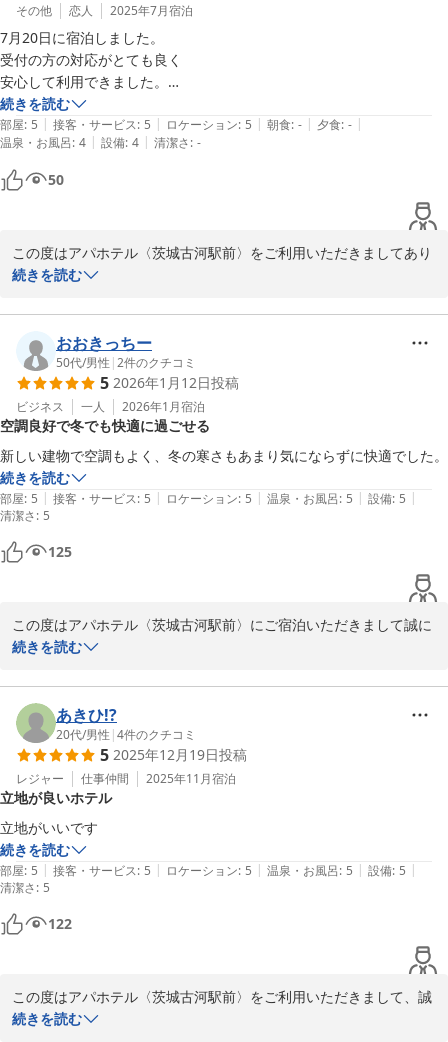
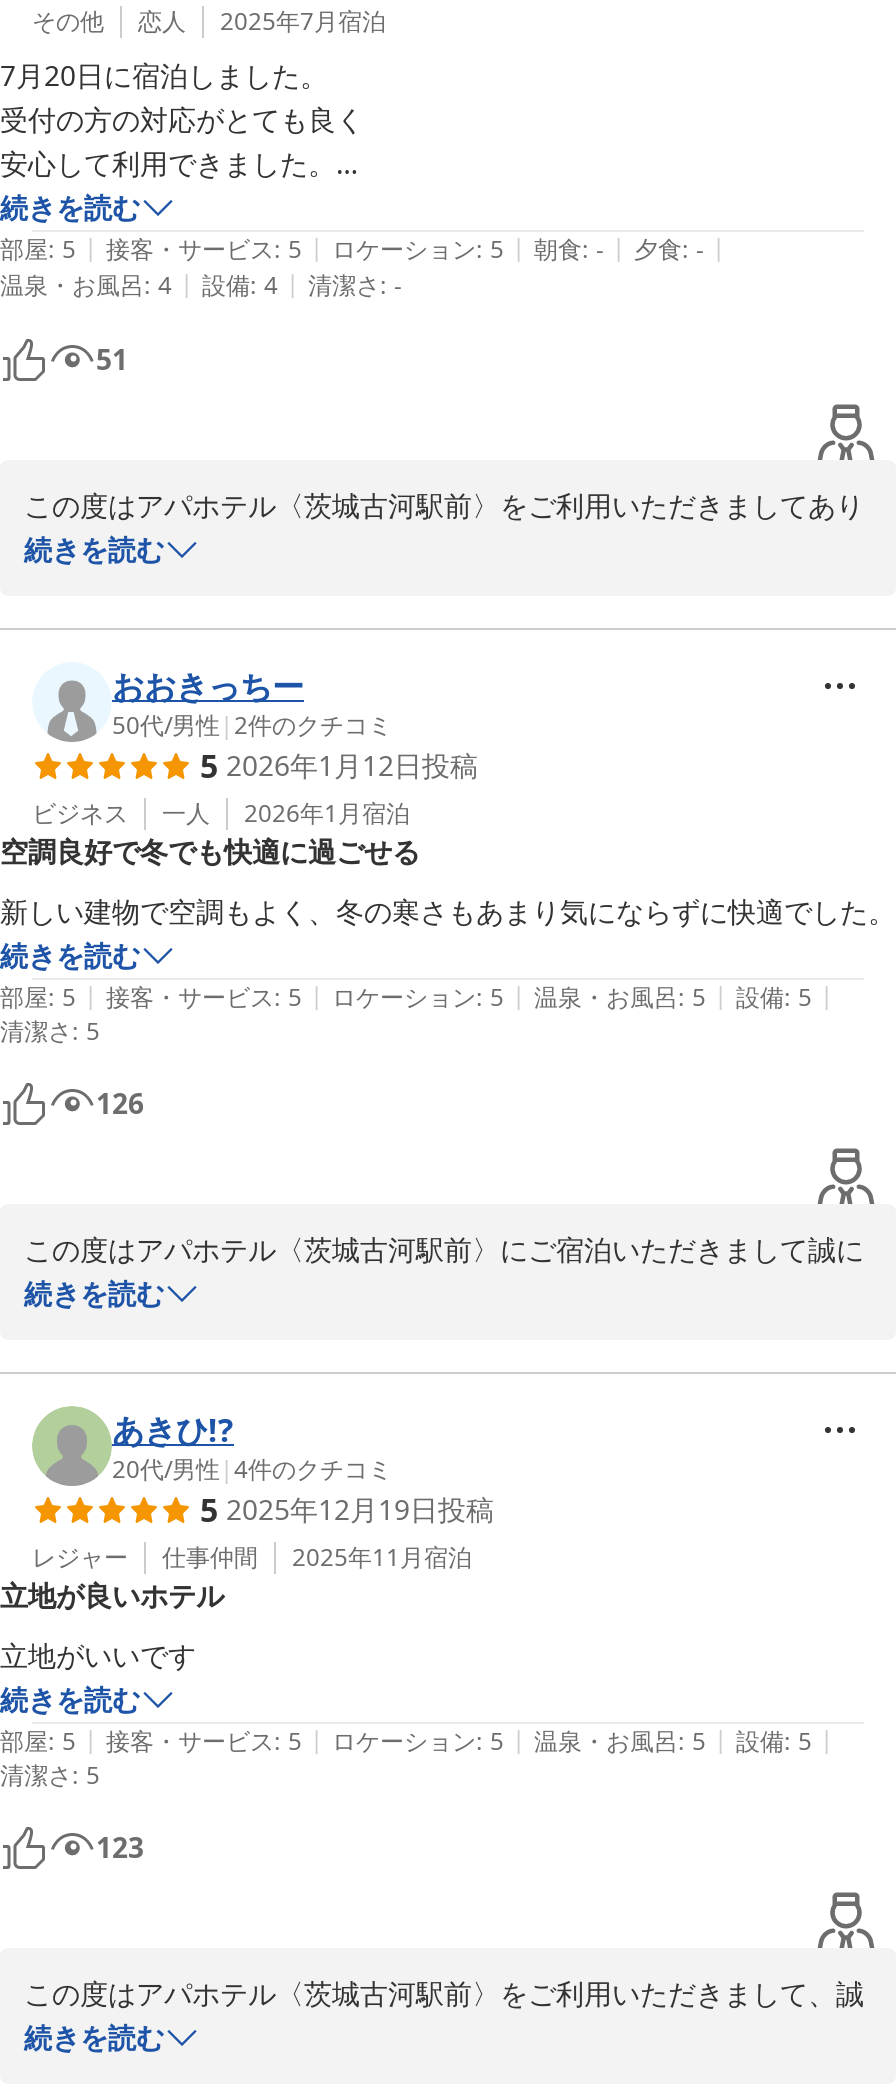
- 50
+ 51

- 125
+ 126

- 122
+ 123
